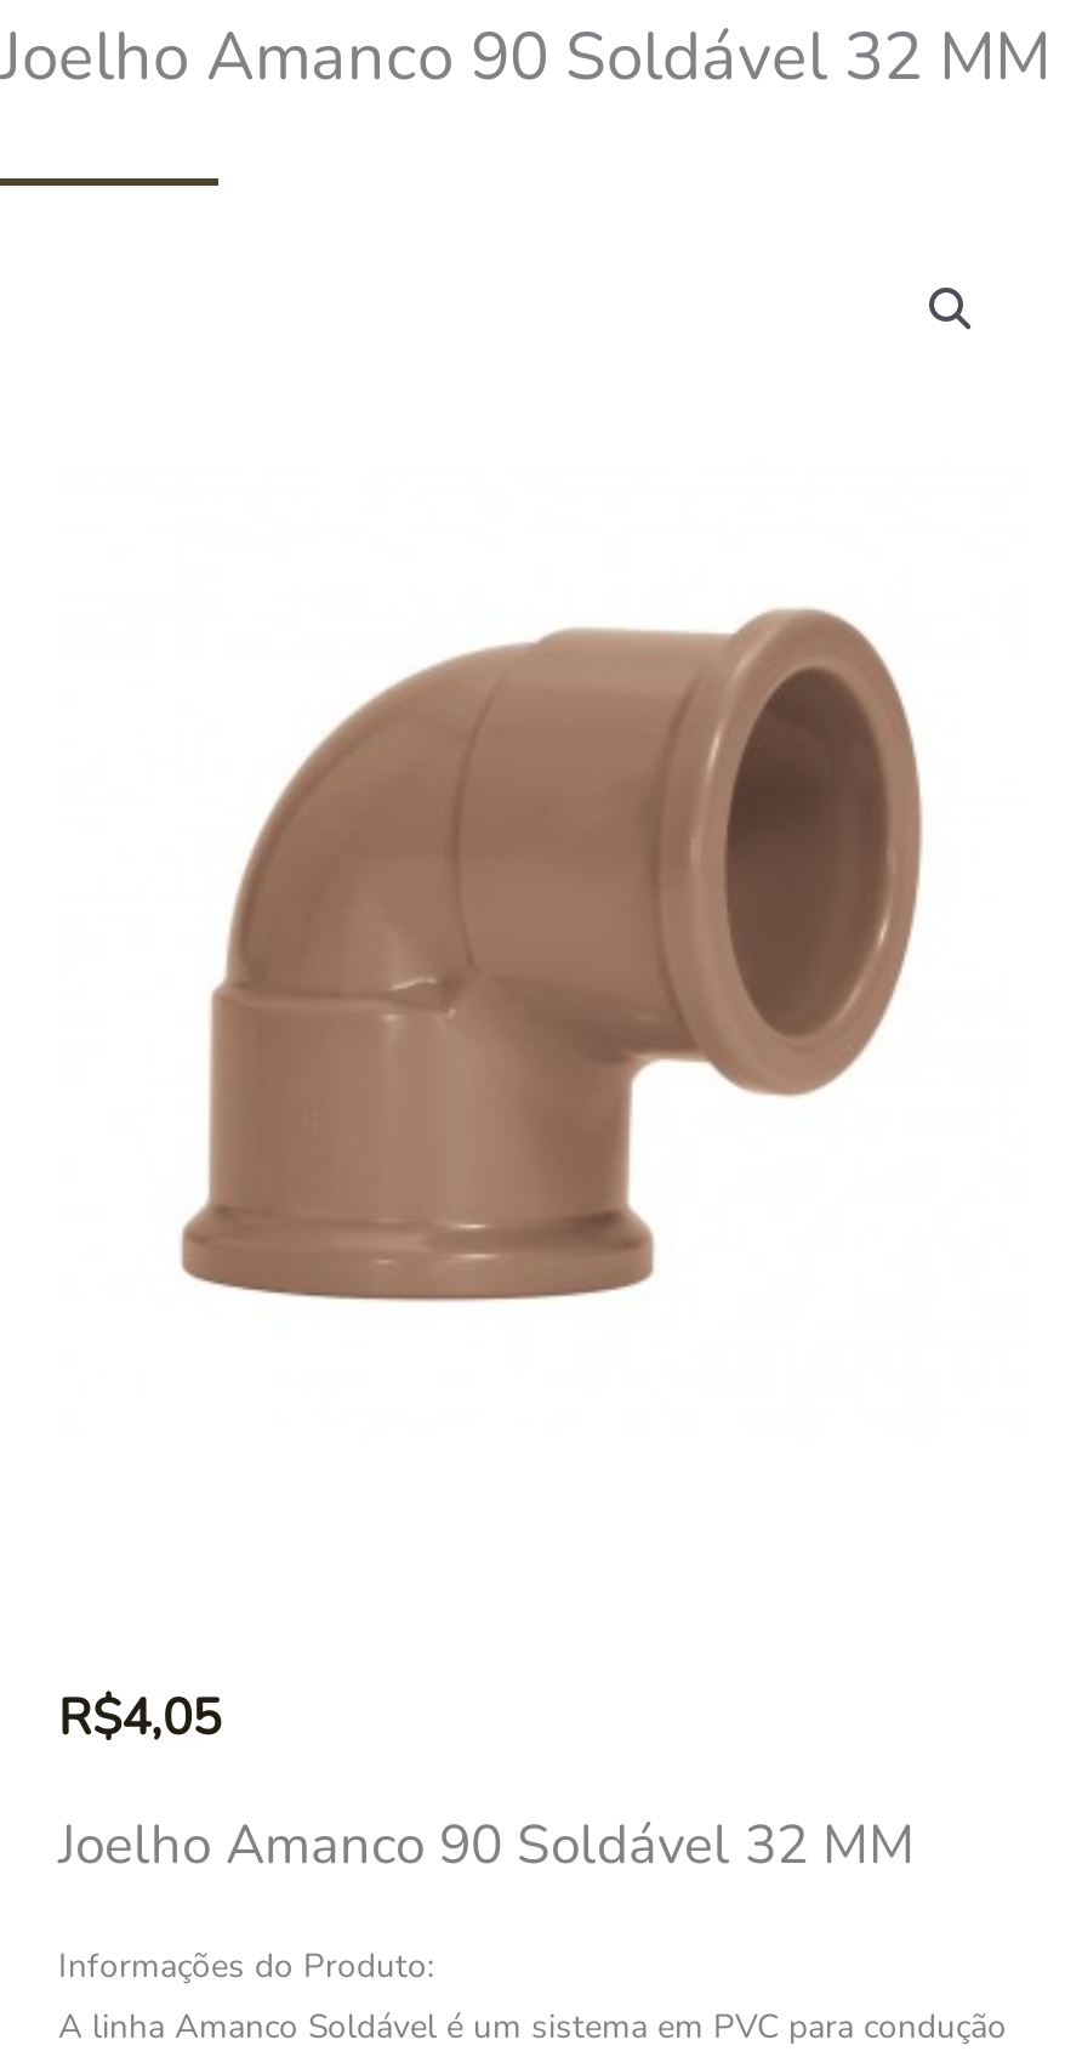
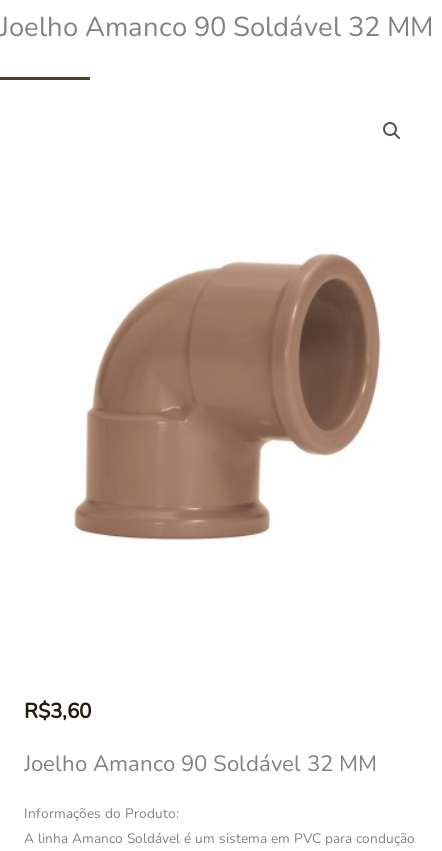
- R$4,05
+ R$3,60
